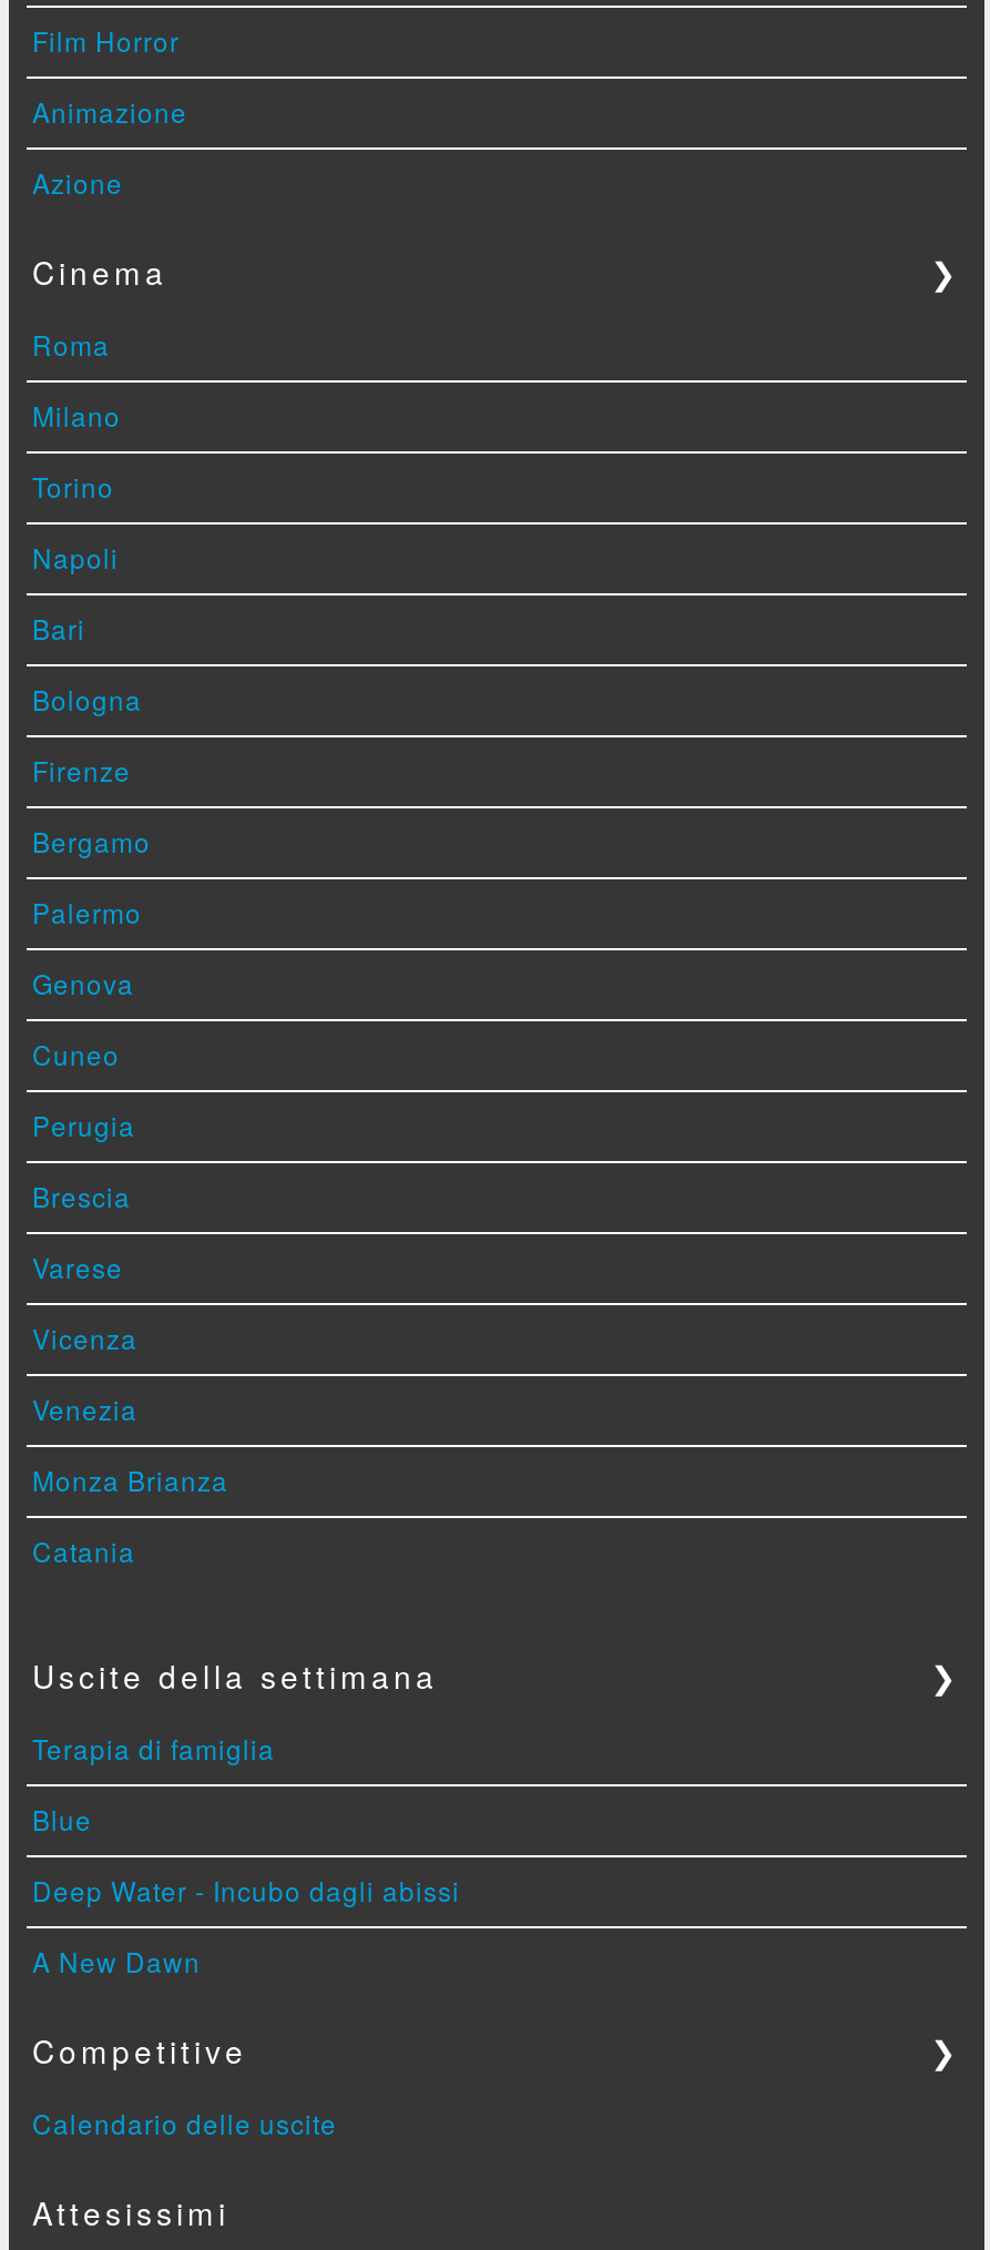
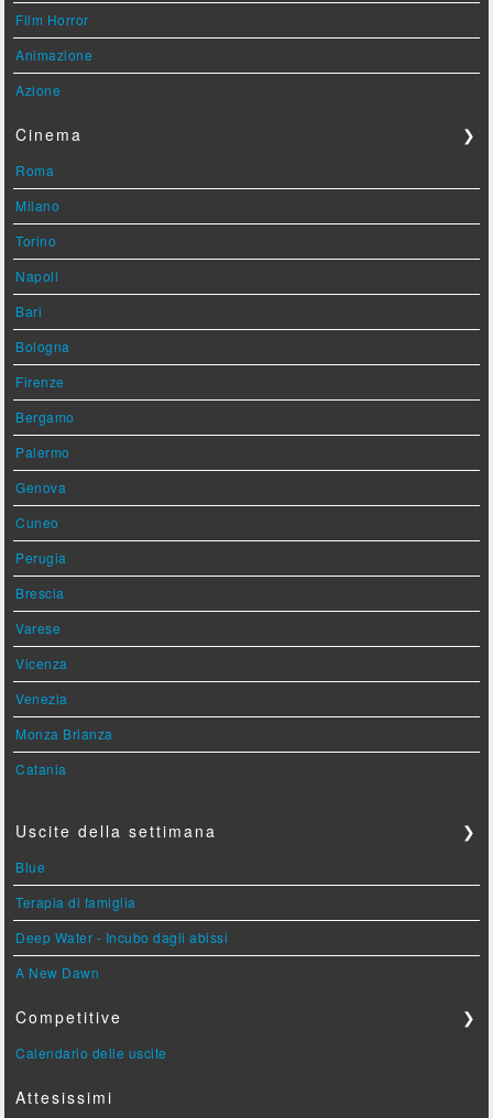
moved down: Terapia di famiglia

moved up: Blue
